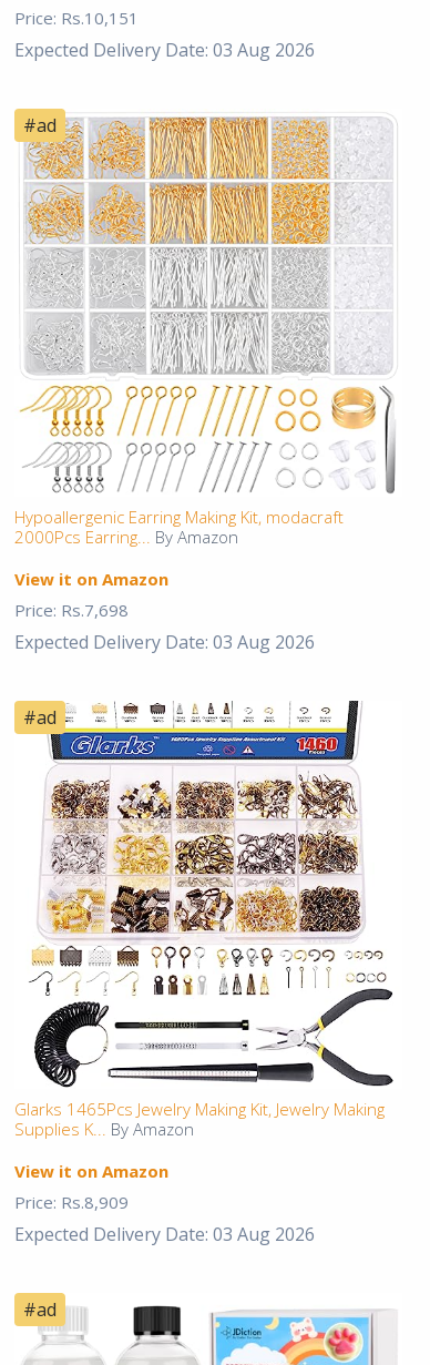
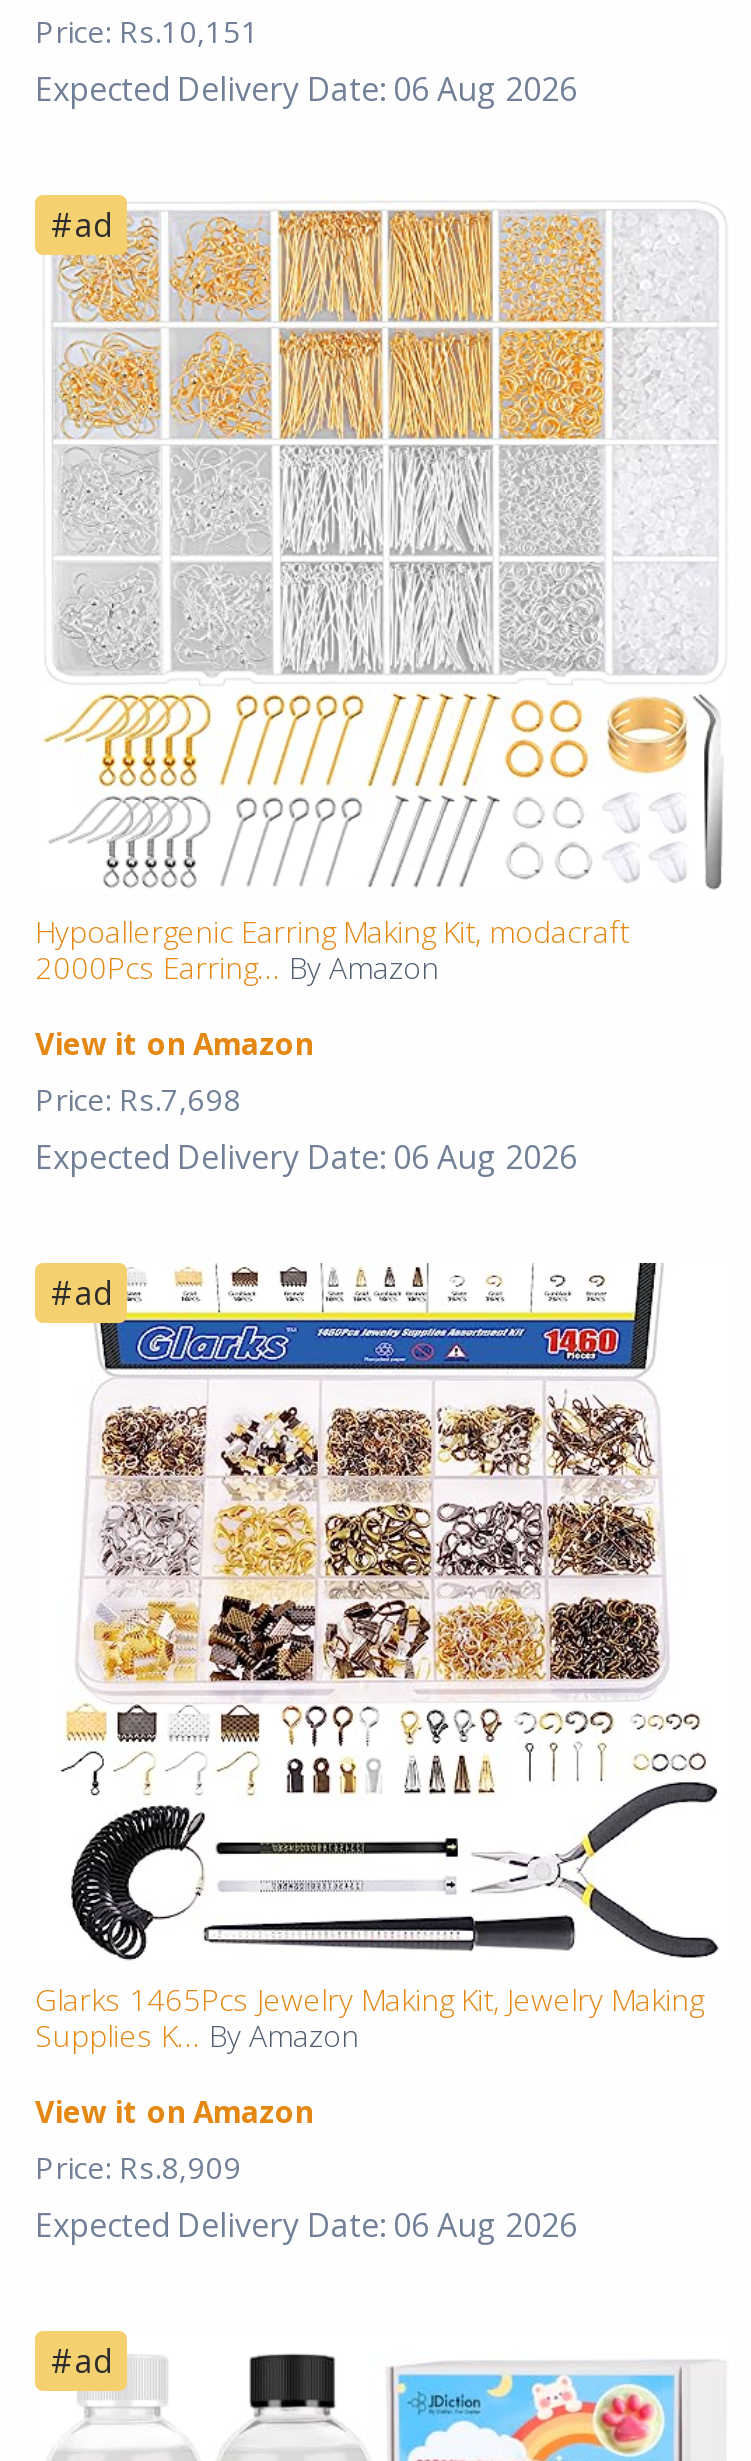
- Expected Delivery Date: 03 Aug 2026
+ Expected Delivery Date: 06 Aug 2026

- Expected Delivery Date: 03 Aug 2026
+ Expected Delivery Date: 06 Aug 2026

- Expected Delivery Date: 03 Aug 2026
+ Expected Delivery Date: 06 Aug 2026
